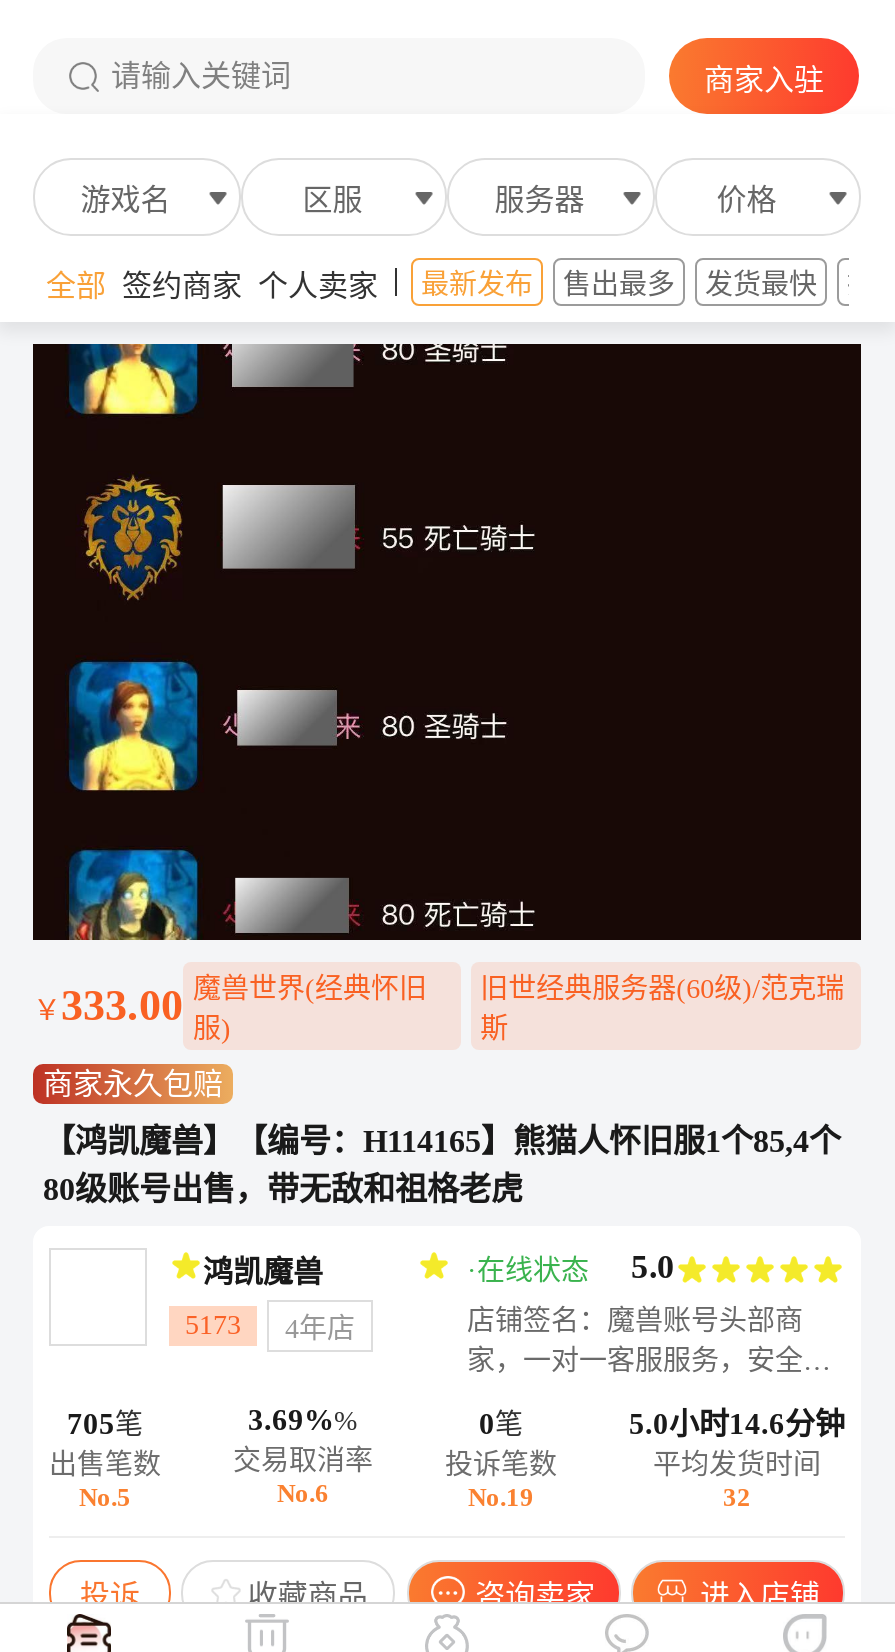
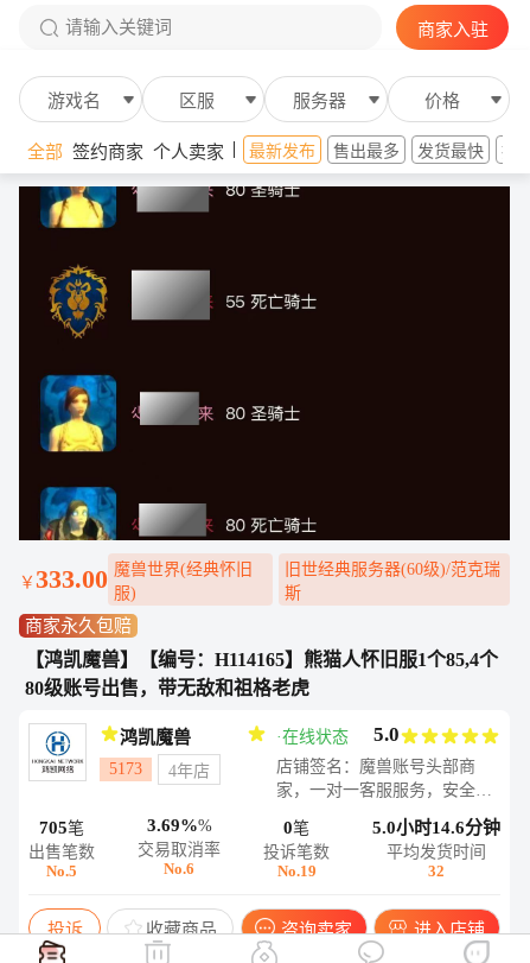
+ [image]
